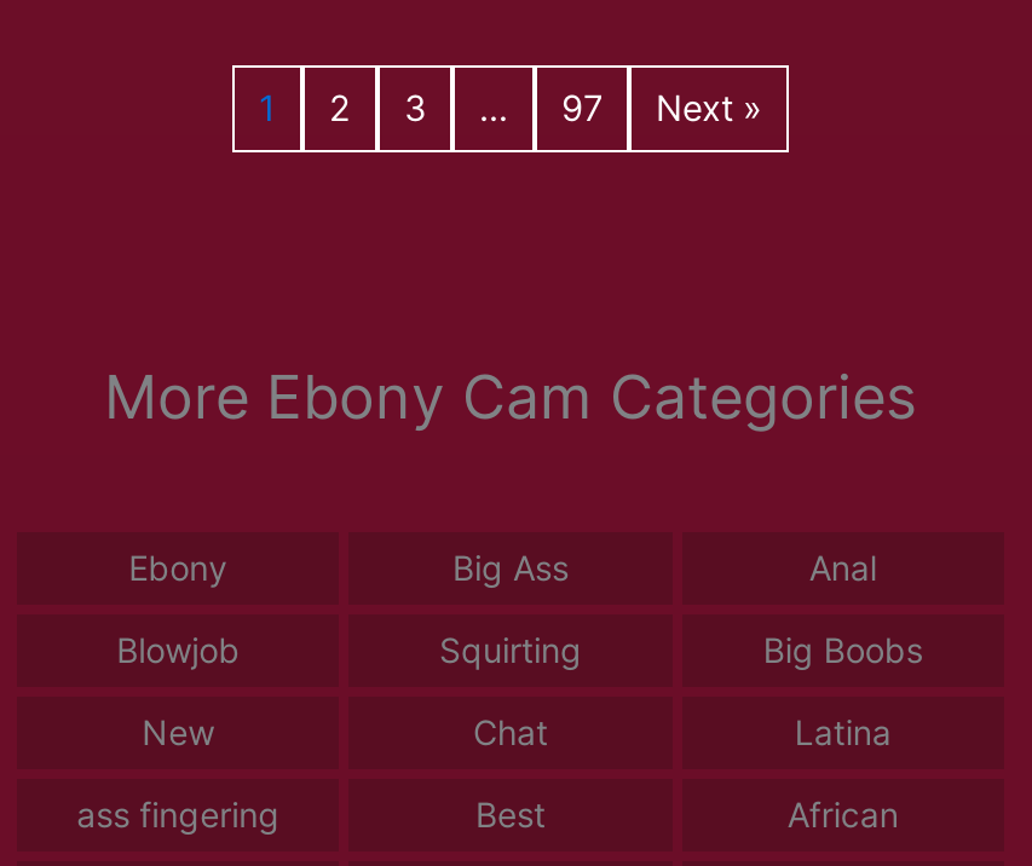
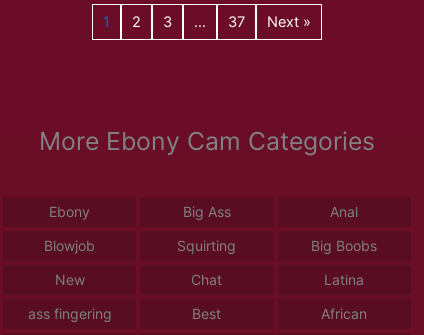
- 97
+ 37
